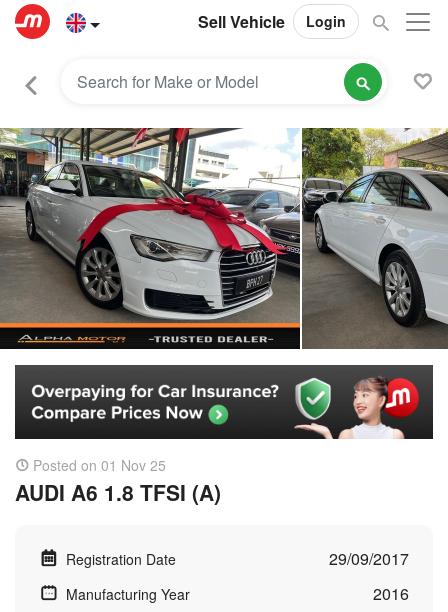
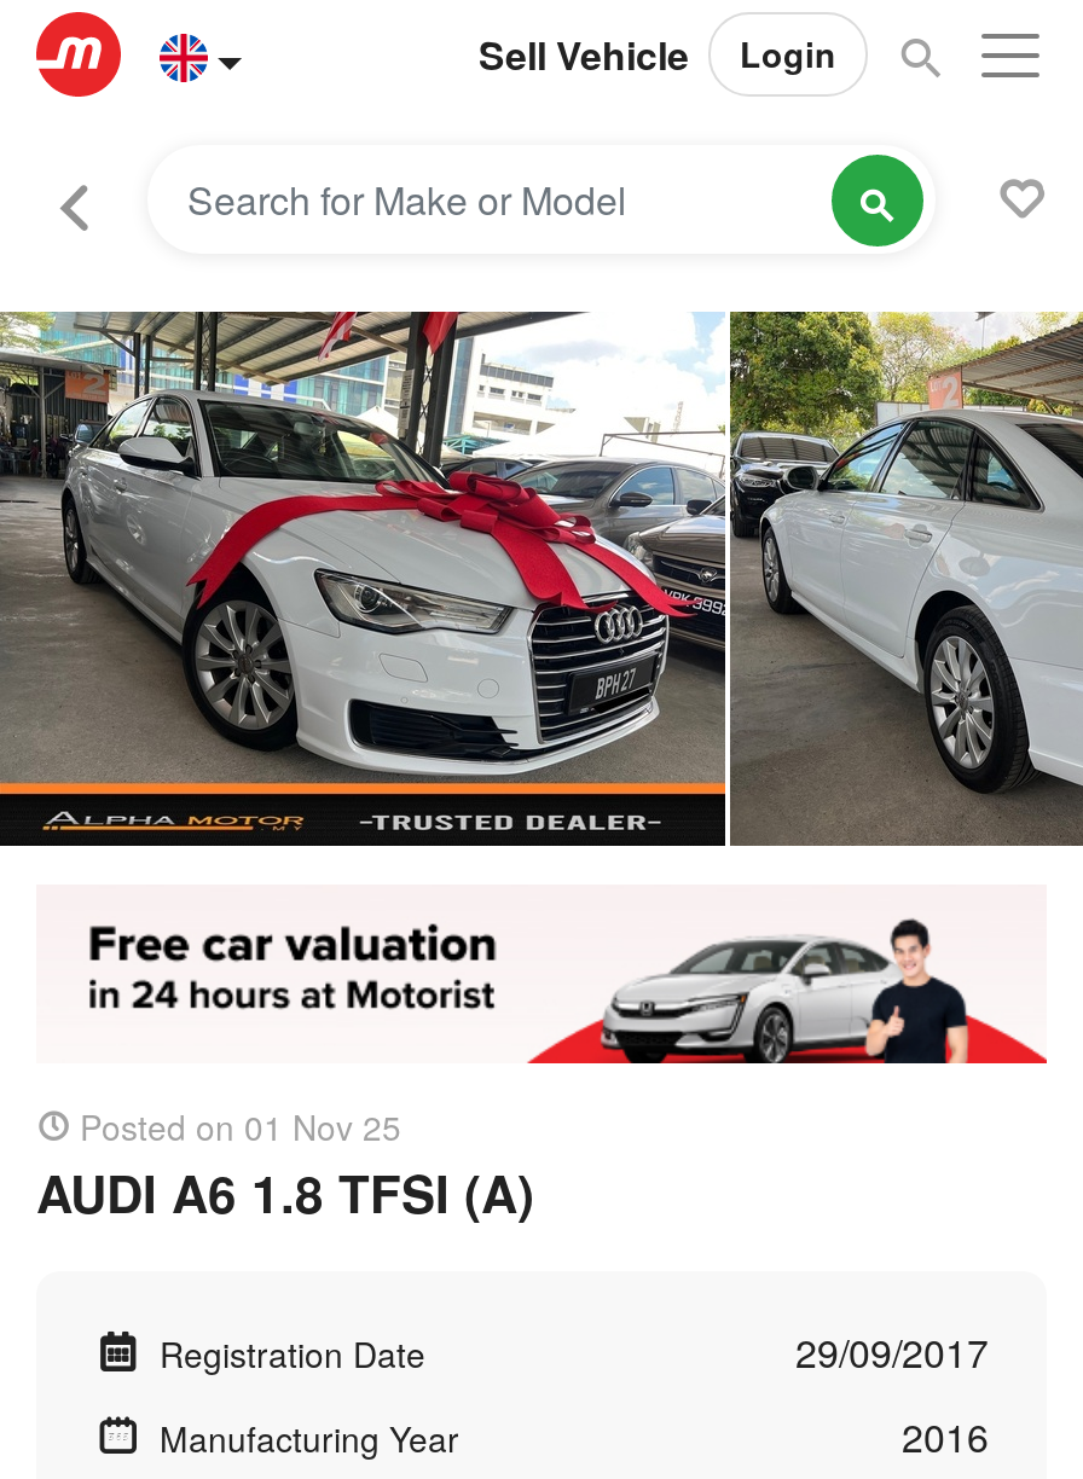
- [image]
+ [image]
